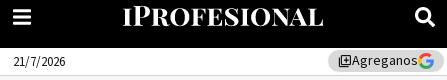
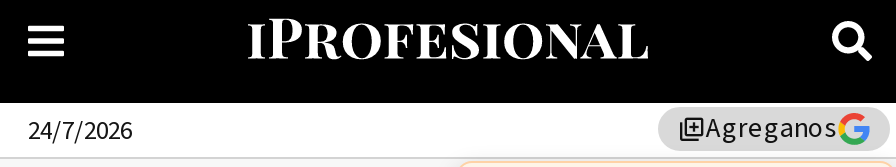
- 21/7/2026
+ 24/7/2026
